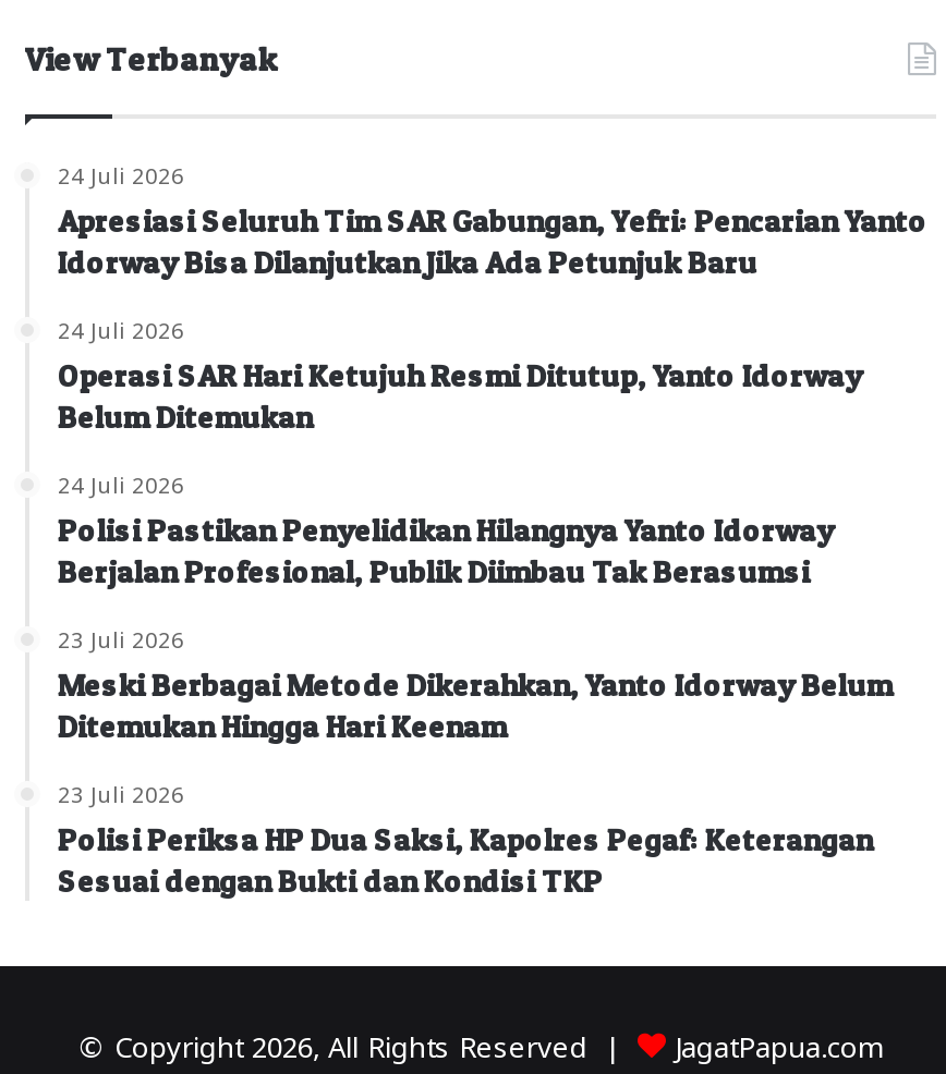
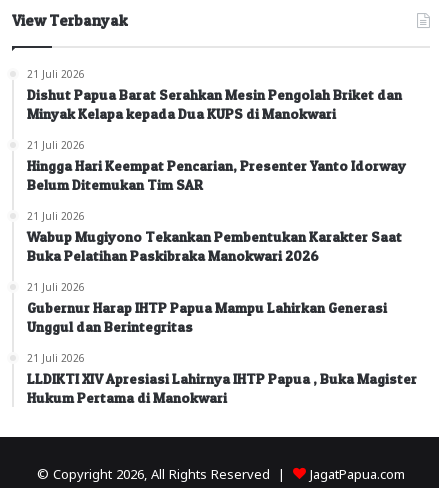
- 24 Juli 2026
- Apresiasi Seluruh Tim SAR Gabungan, Yefri: Pencarian Yanto
- Idorway Bisa Dilanjutkan Jika Ada Petunjuk Baru
+ 21 Juli 2026
+ Dishut Papua Barat Serahkan Mesin Pengolah Briket dan
+ Minyak Kelapa kepada Dua KUPS di Manokwari

- 24 Juli 2026
- Operasi SAR Hari Ketujuh Resmi Ditutup, Yanto Idorway
- Belum Ditemukan
+ 21 Juli 2026
+ Hingga Hari Keempat Pencarian, Presenter Yanto Idorway
+ Belum Ditemukan Tim SAR

- 24 Juli 2026
- Polisi Pastikan Penyelidikan Hilangnya Yanto Idorway
- Berjalan Profesional, Publik Diimbau Tak Berasumsi
+ 21 Juli 2026
+ Wabup Mugiyono Tekankan Pembentukan Karakter Saat
+ Buka Pelatihan Paskibraka Manokwari 2026

- 23 Juli 2026
- Meski Berbagai Metode Dikerahkan, Yanto Idorway Belum
- Ditemukan Hingga Hari Keenam
+ 21 Juli 2026
+ Gubernur Harap IHTP Papua Mampu Lahirkan Generasi
+ Unggul dan Berintegritas

- 23 Juli 2026
- Polisi Periksa HP Dua Saksi, Kapolres Pegaf: Keterangan
- Sesuai dengan Bukti dan Kondisi TKP
+ 21 Juli 2026
+ LLDIKTI XIV Apresiasi Lahirnya IHTP Papua , Buka Magister
+ Hukum Pertama di Manokwari
